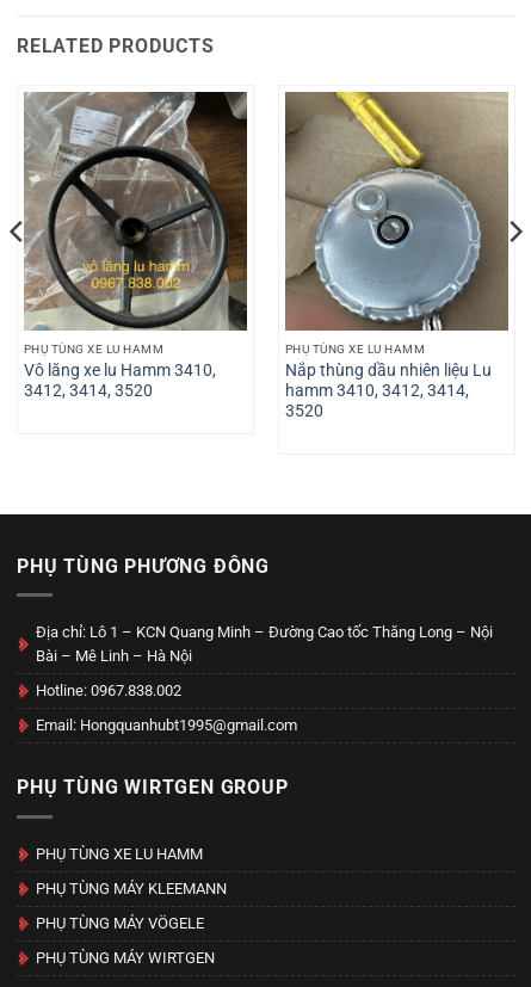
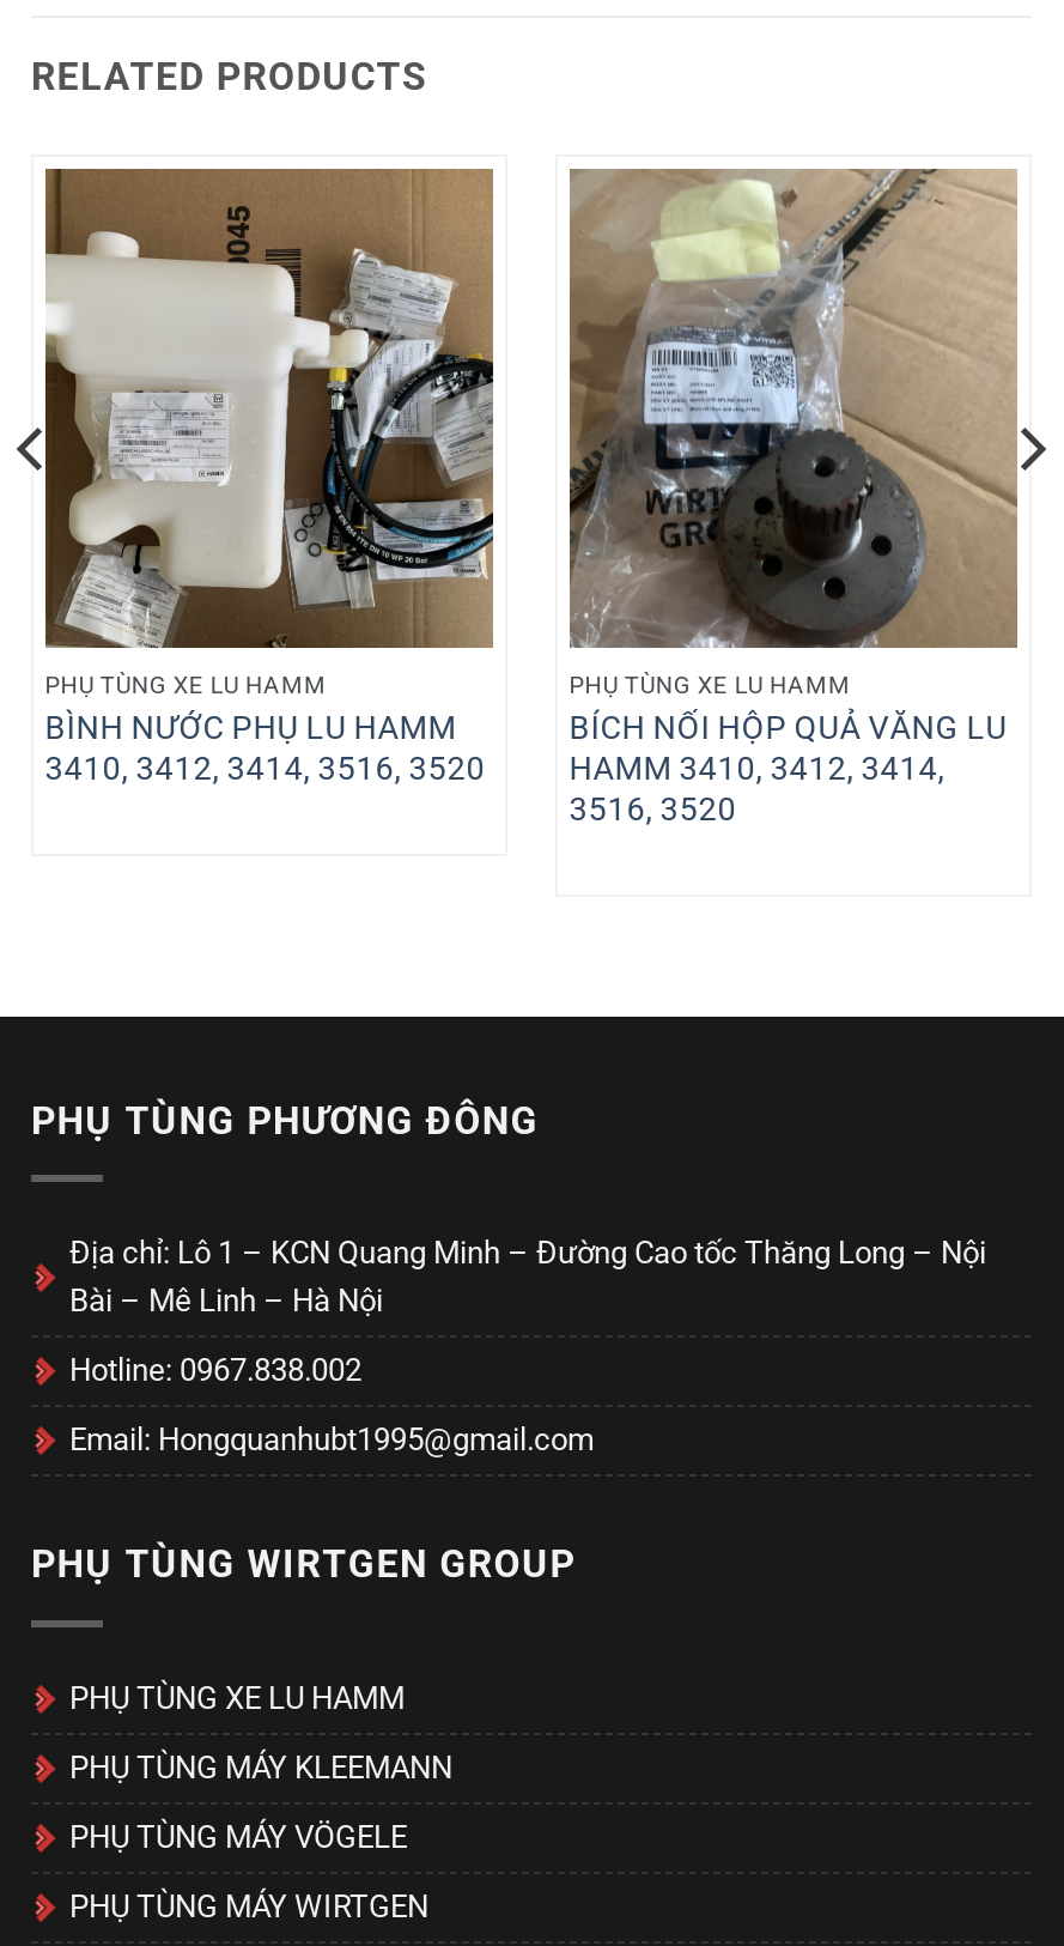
- [image]
- Vô lăng xe lu Hamm 3410,
- 3412, 3414, 3520
+ [image]
+ BÌNH NƯỚC PHỤ LU HAMM
+ 3410, 3412, 3414, 3516, 3520

- [image]
- Nắp thùng dầu nhiên liệu Lu
- hamm 3410, 3412, 3414,
- 3520
+ [image]
+ BÍCH NỐI HỘP QUẢ VĂNG LU
+ HAMM 3410, 3412, 3414,
+ 3516, 3520
